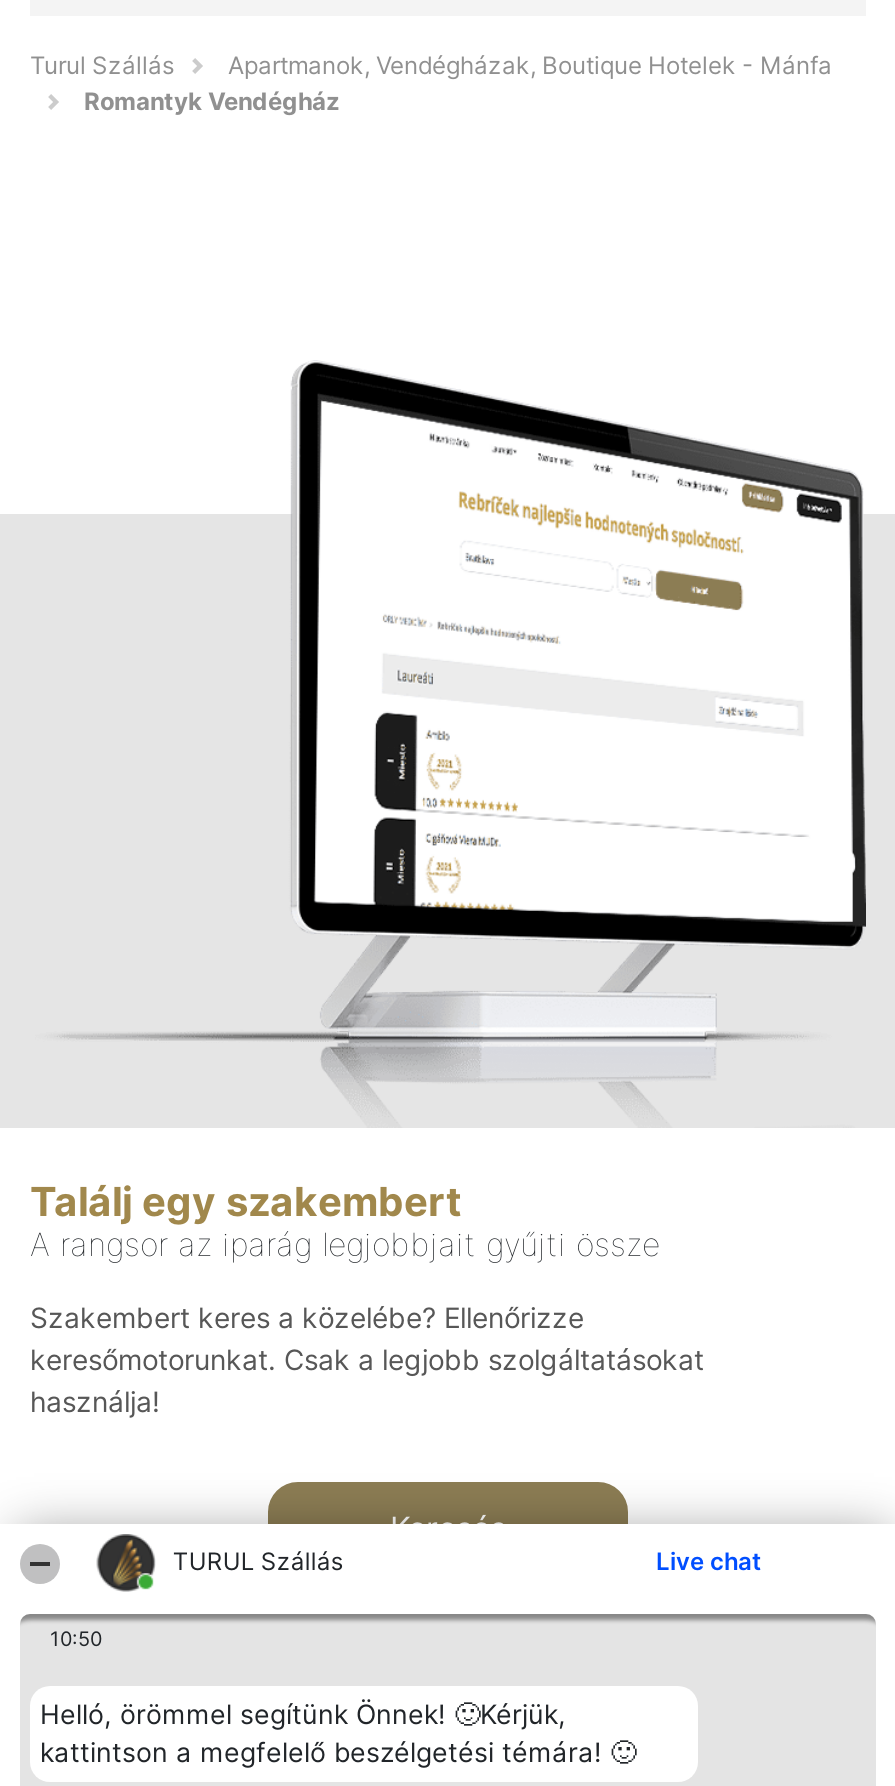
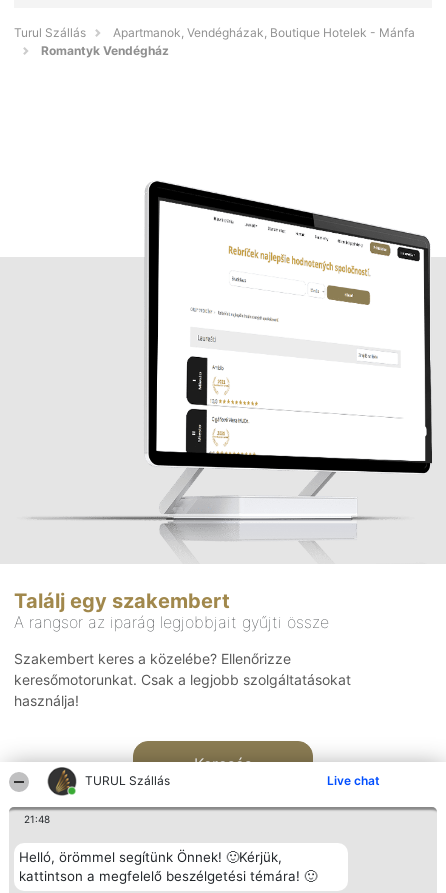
- 10:50
+ 21:48
